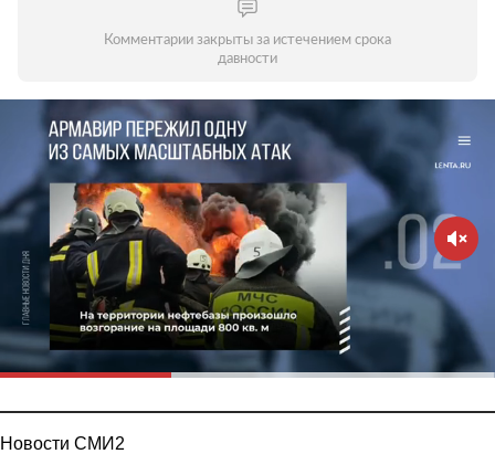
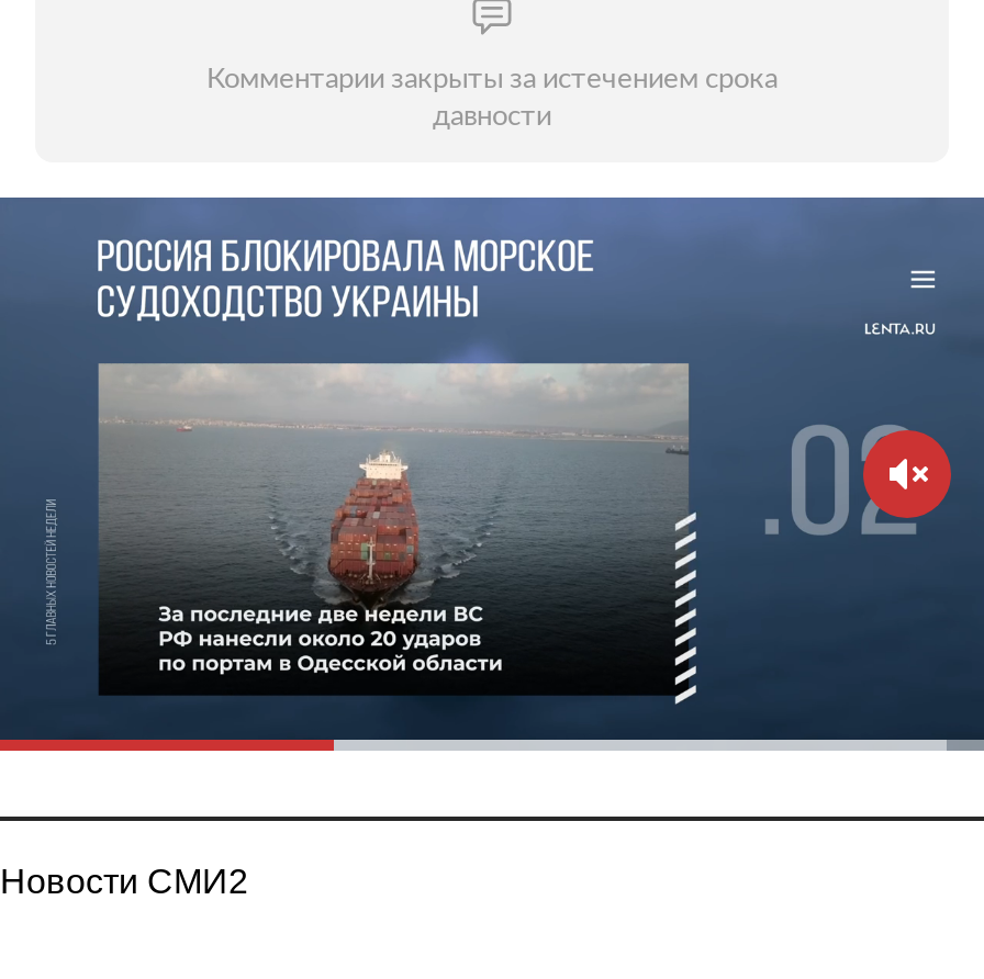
- [image]
+ [image]
